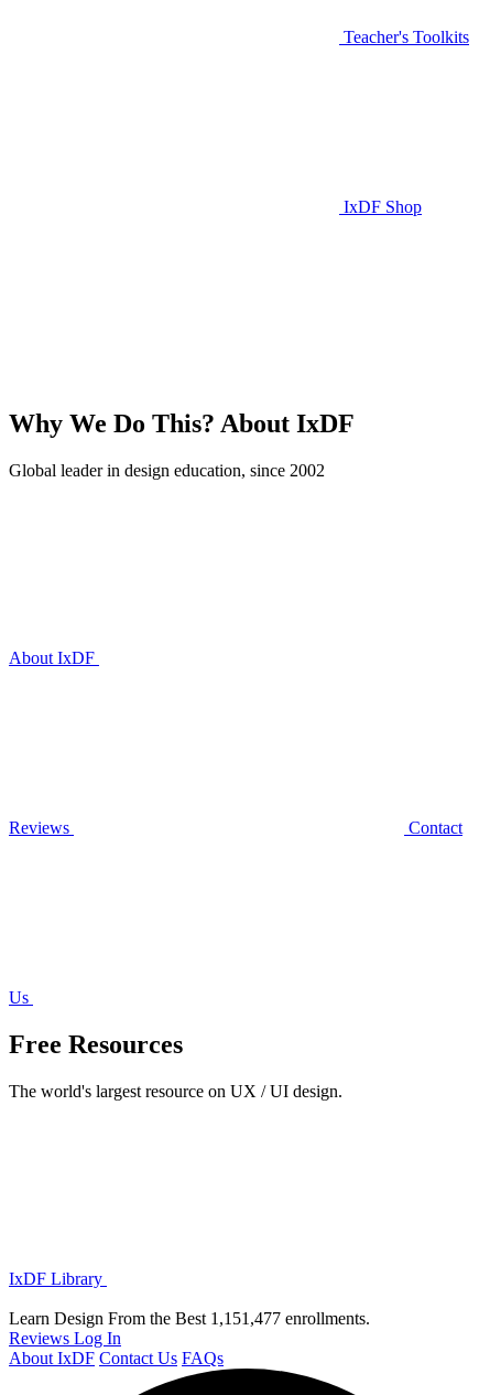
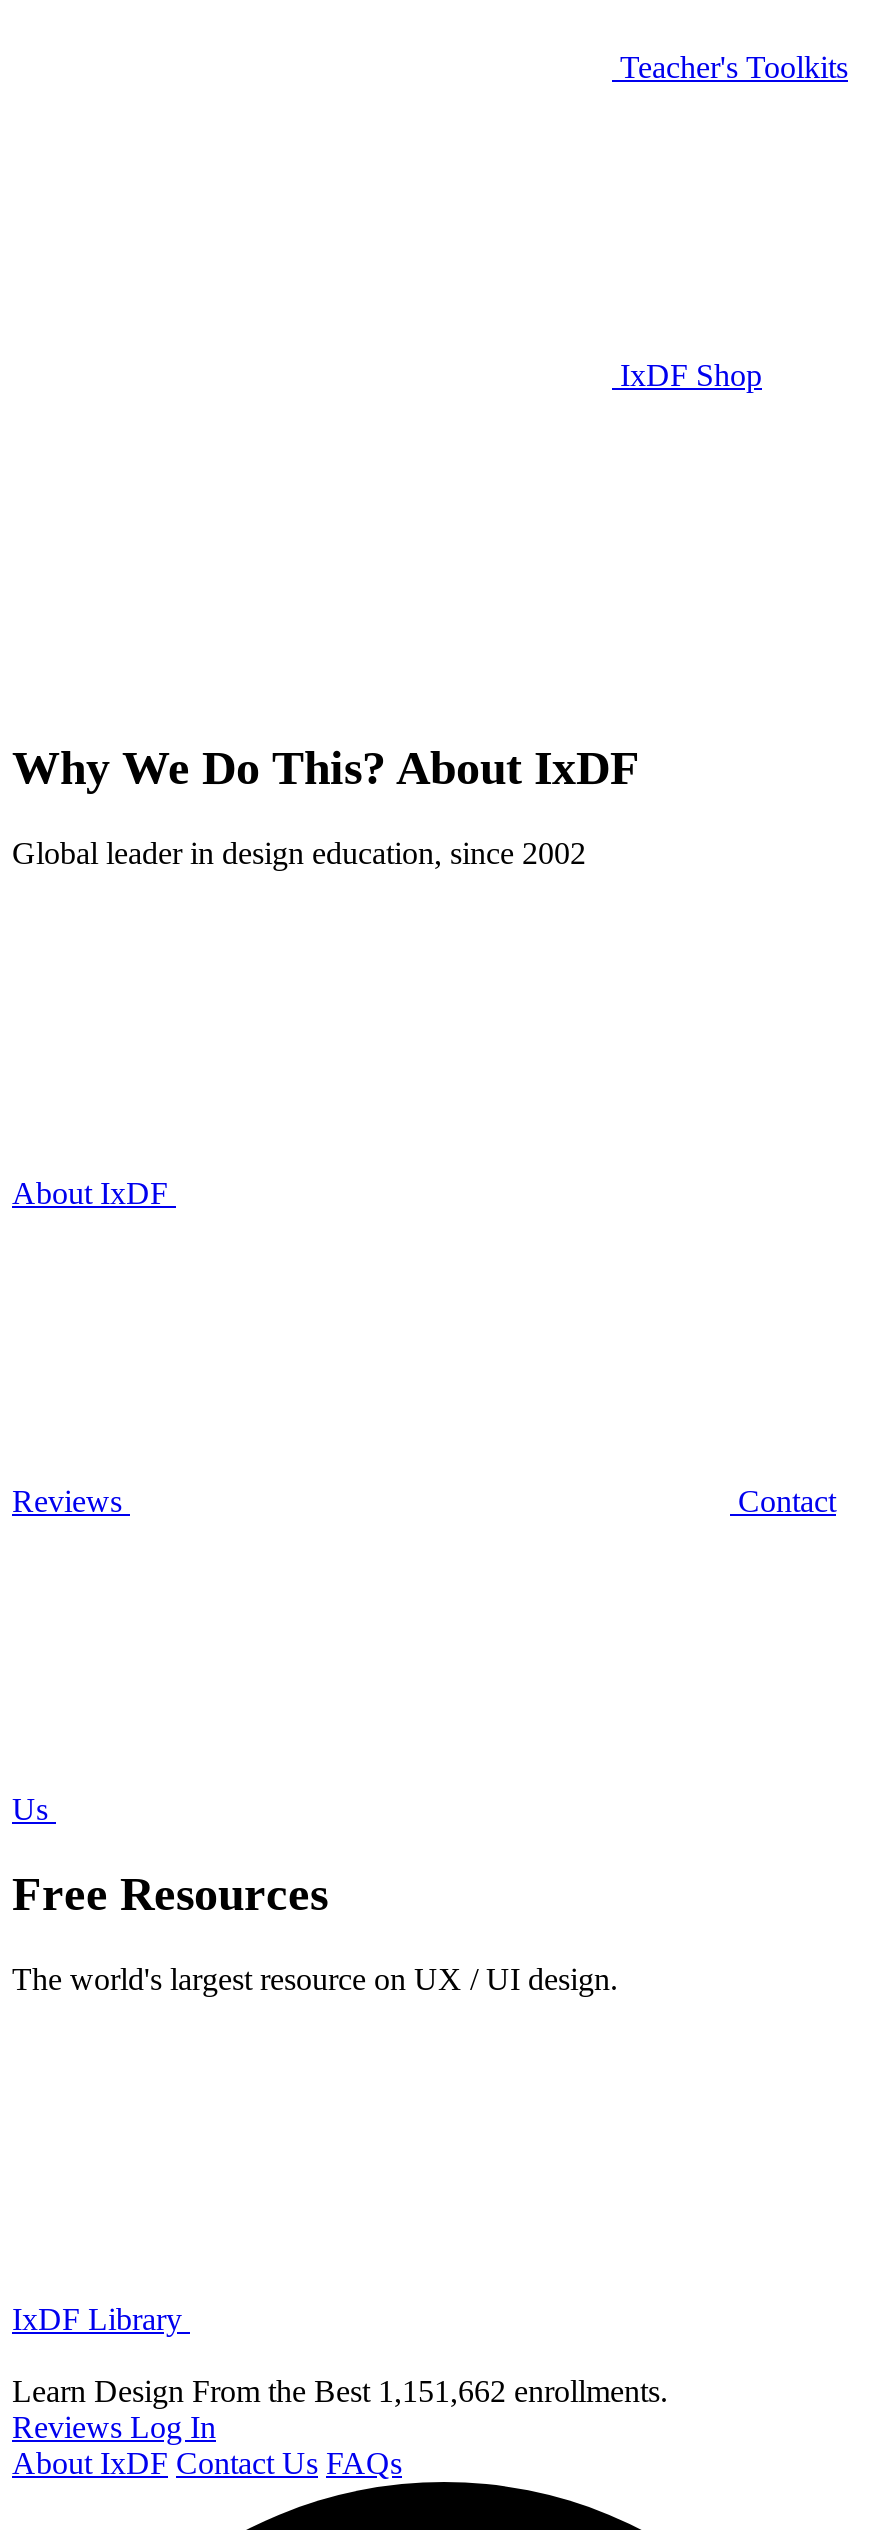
- Learn Design From the Best 1,151,477 enrollments.
+ Learn Design From the Best 1,151,662 enrollments.
